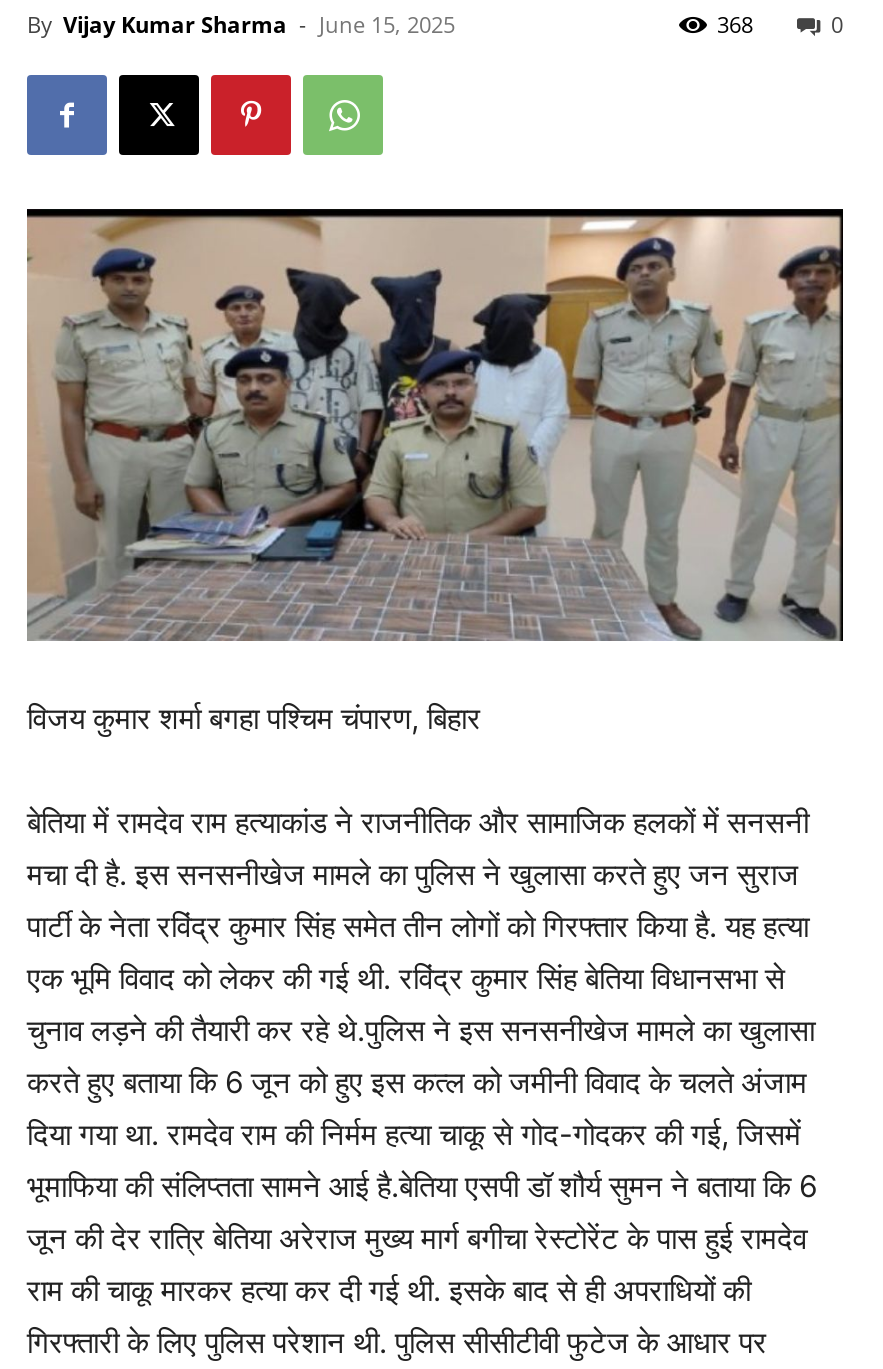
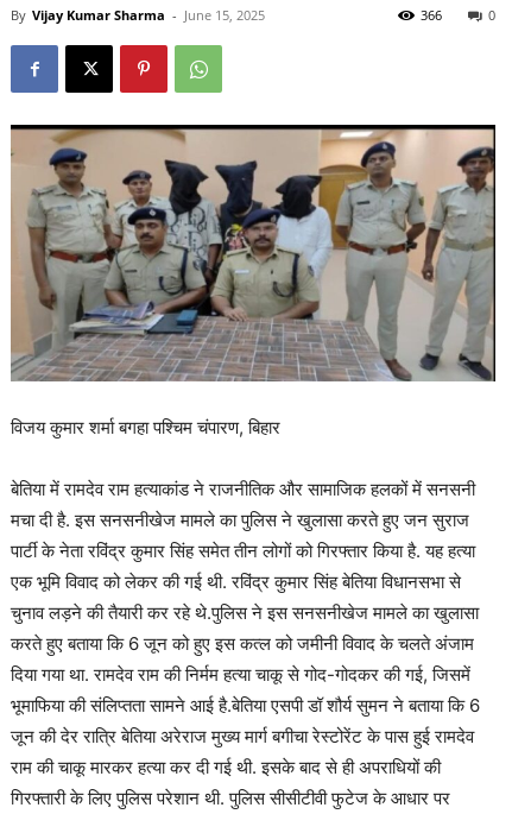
- 368
+ 366
